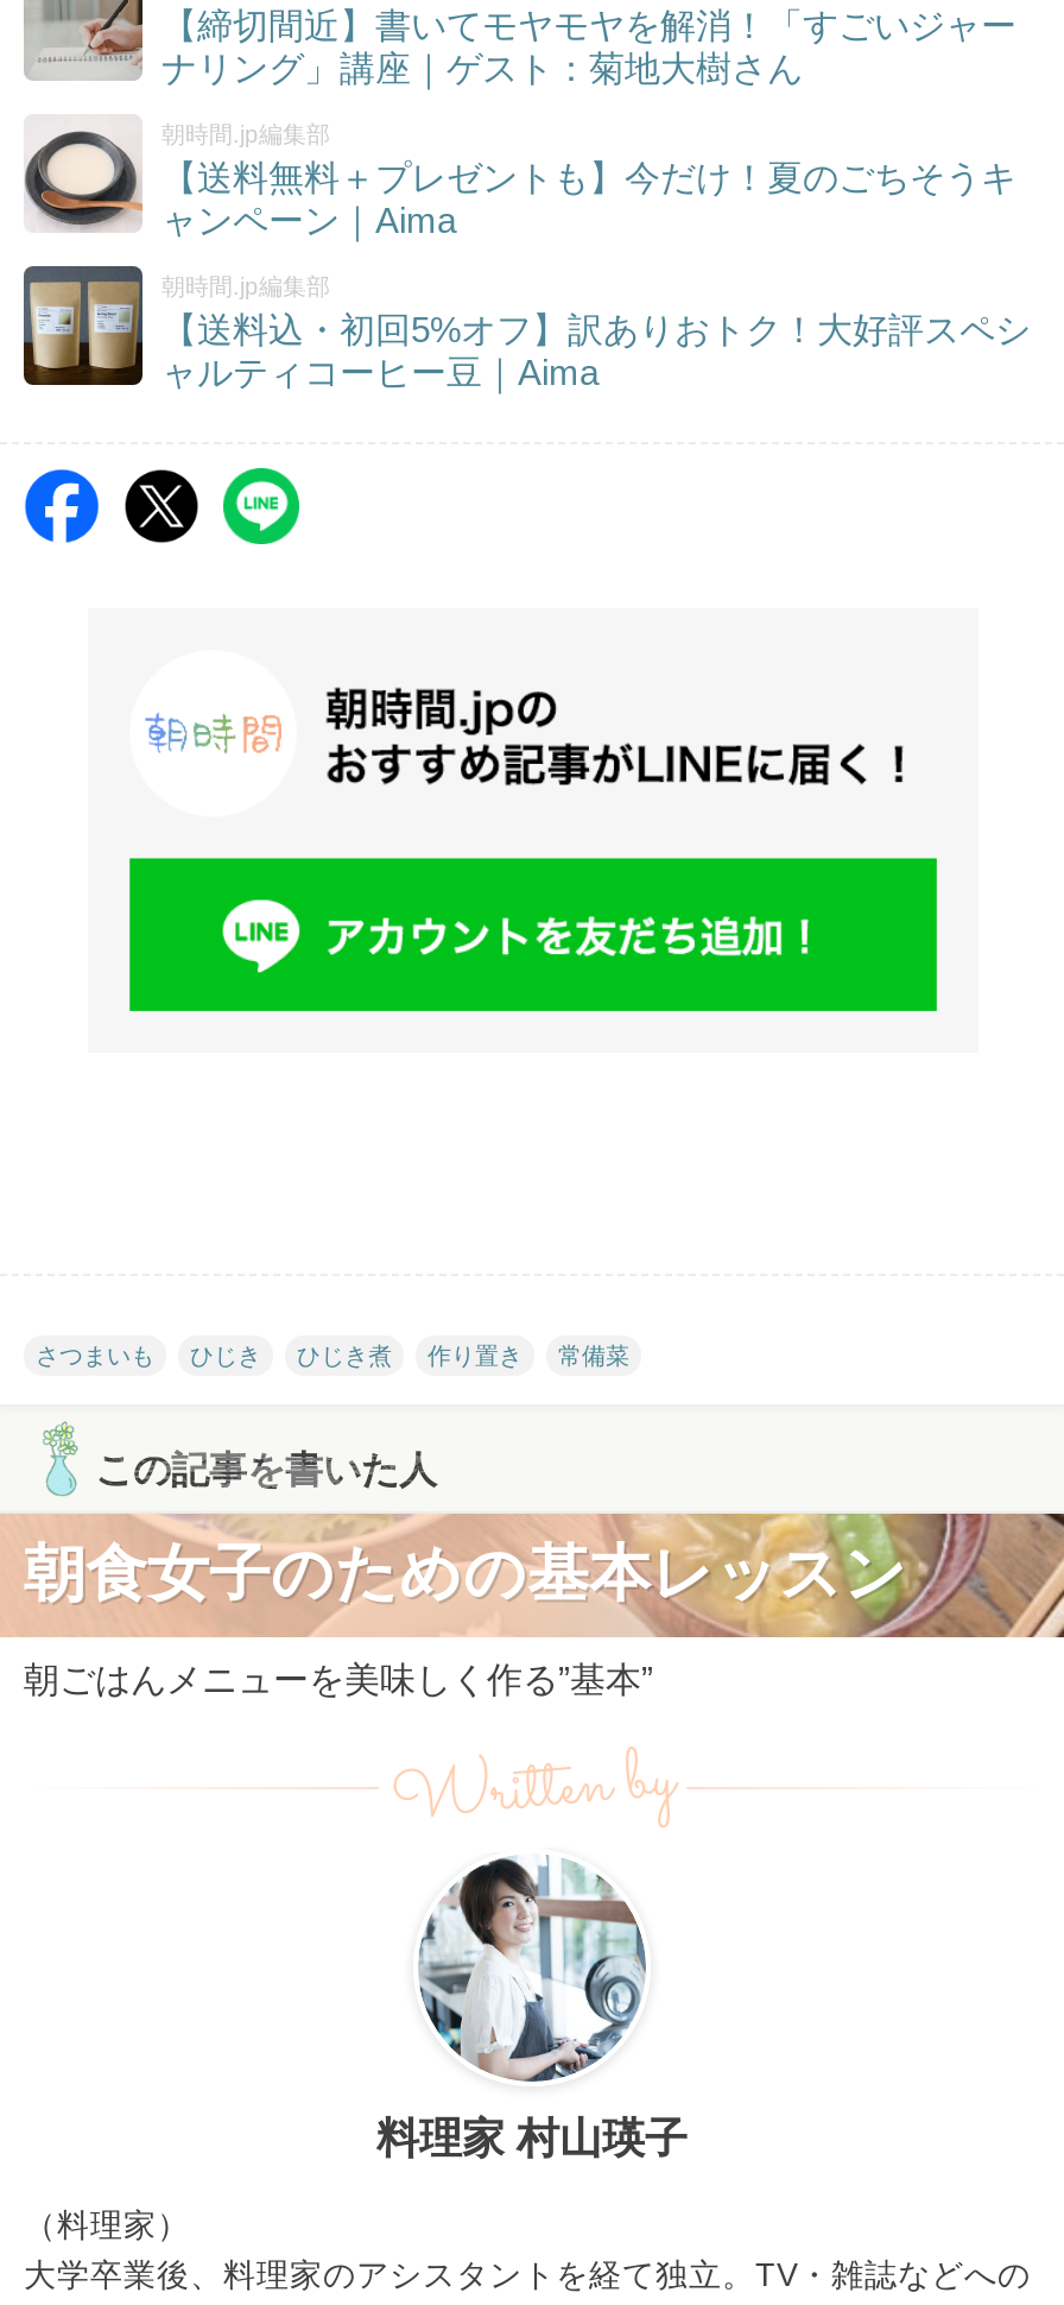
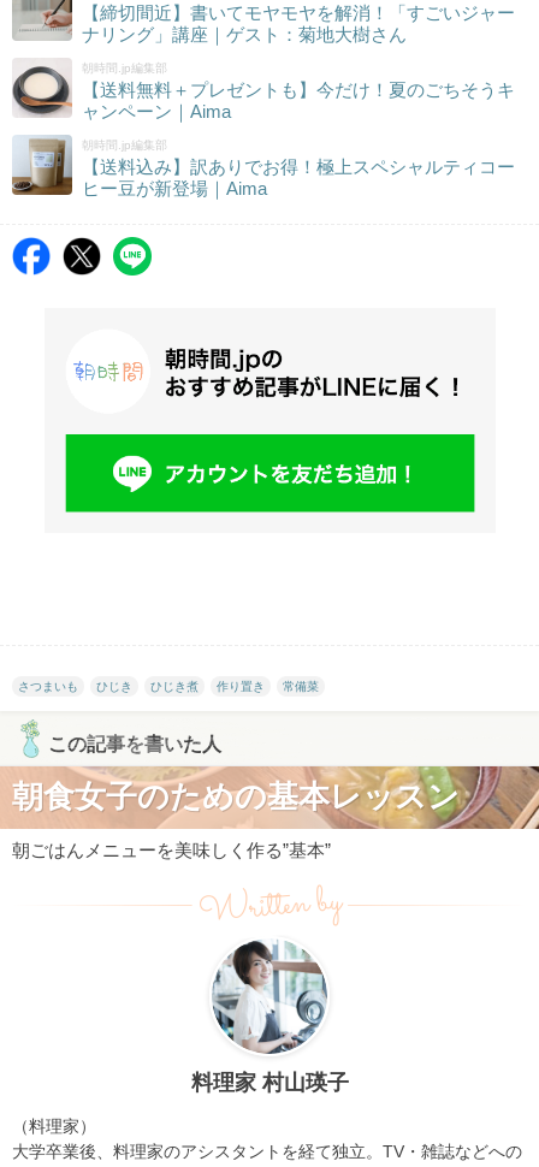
- [image]
- 【送料込・初回5%オフ】訳ありおトク！大好評スペシ
- ャルティコーヒー豆｜Aima
+ [image]
+ 【送料込み】訳ありでお得！極上スペシャルティコー
+ ヒー豆が新登場｜Aima
